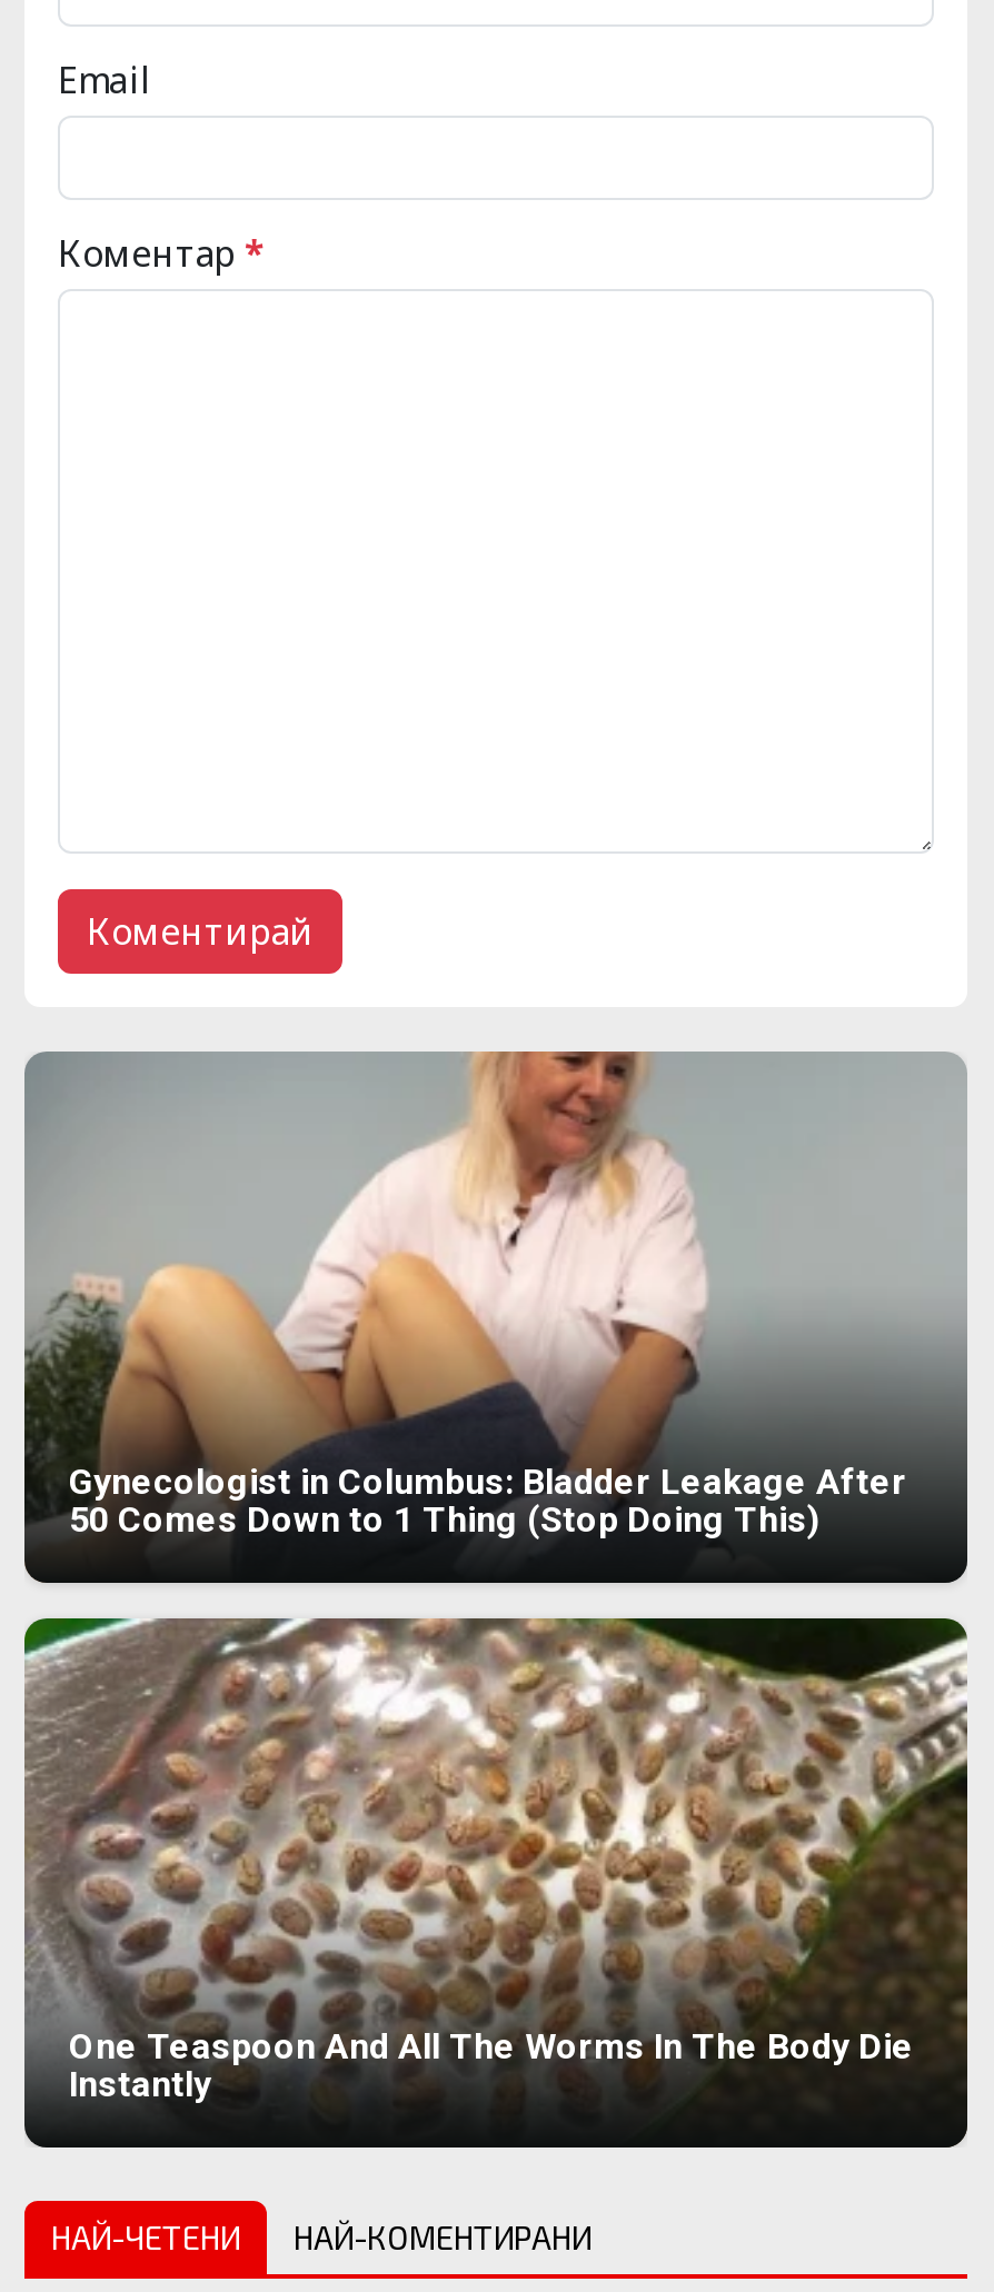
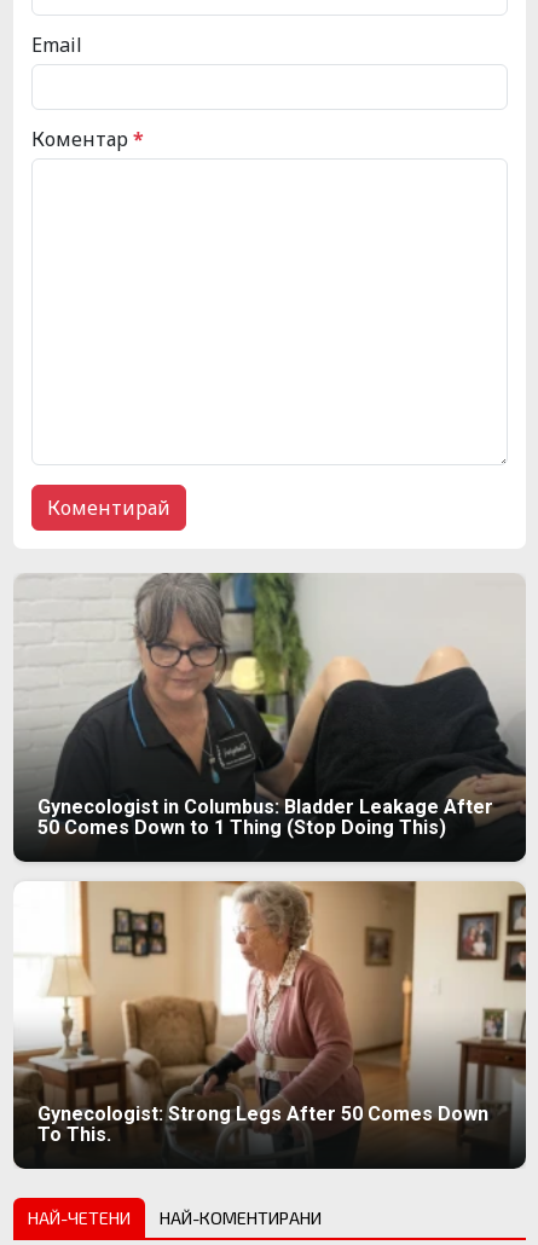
- [image]
+ [image]

- [image]
- One Teaspoon And All The Worms In The Body Die
- Instantly
+ [image]
+ Gynecologist: Strong Legs After 50 Comes Down
+ To This.
